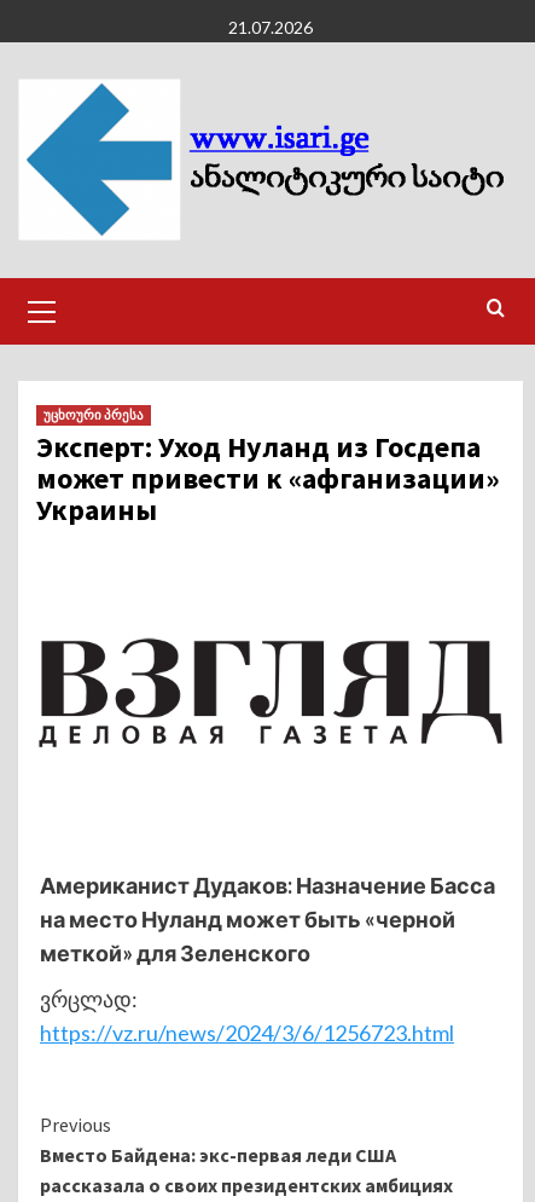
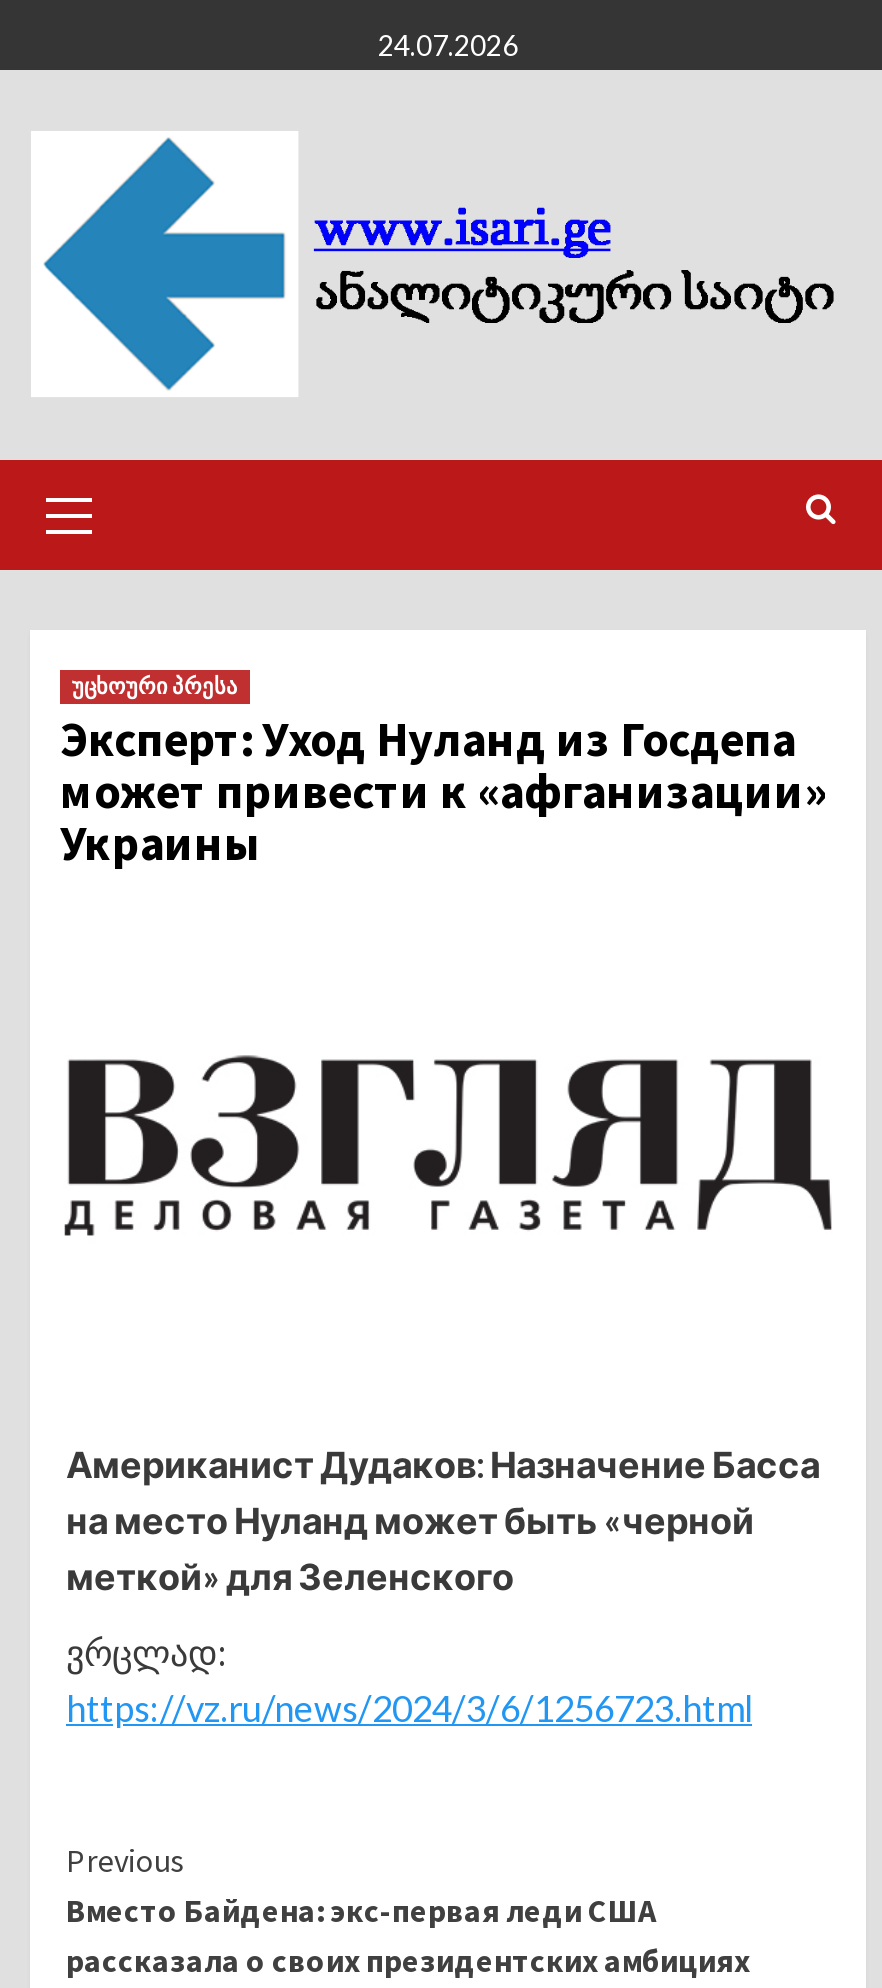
- 21.07.2026
+ 24.07.2026
